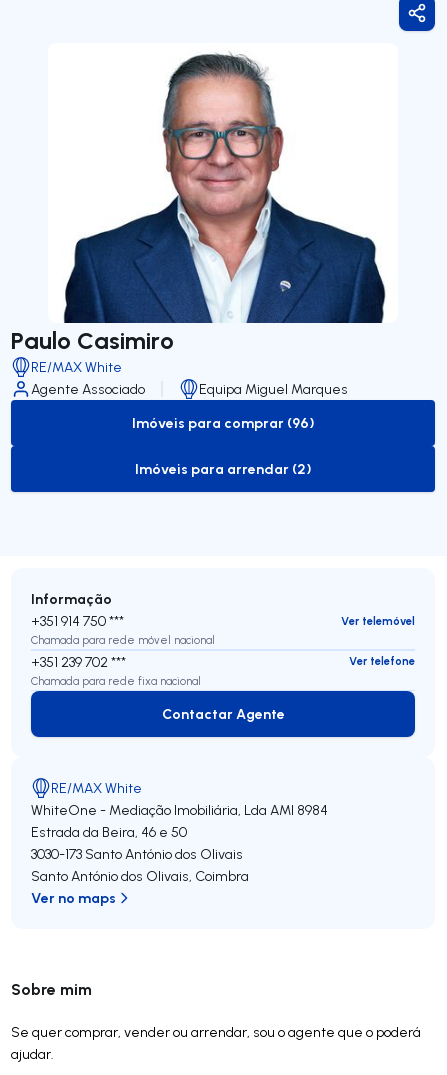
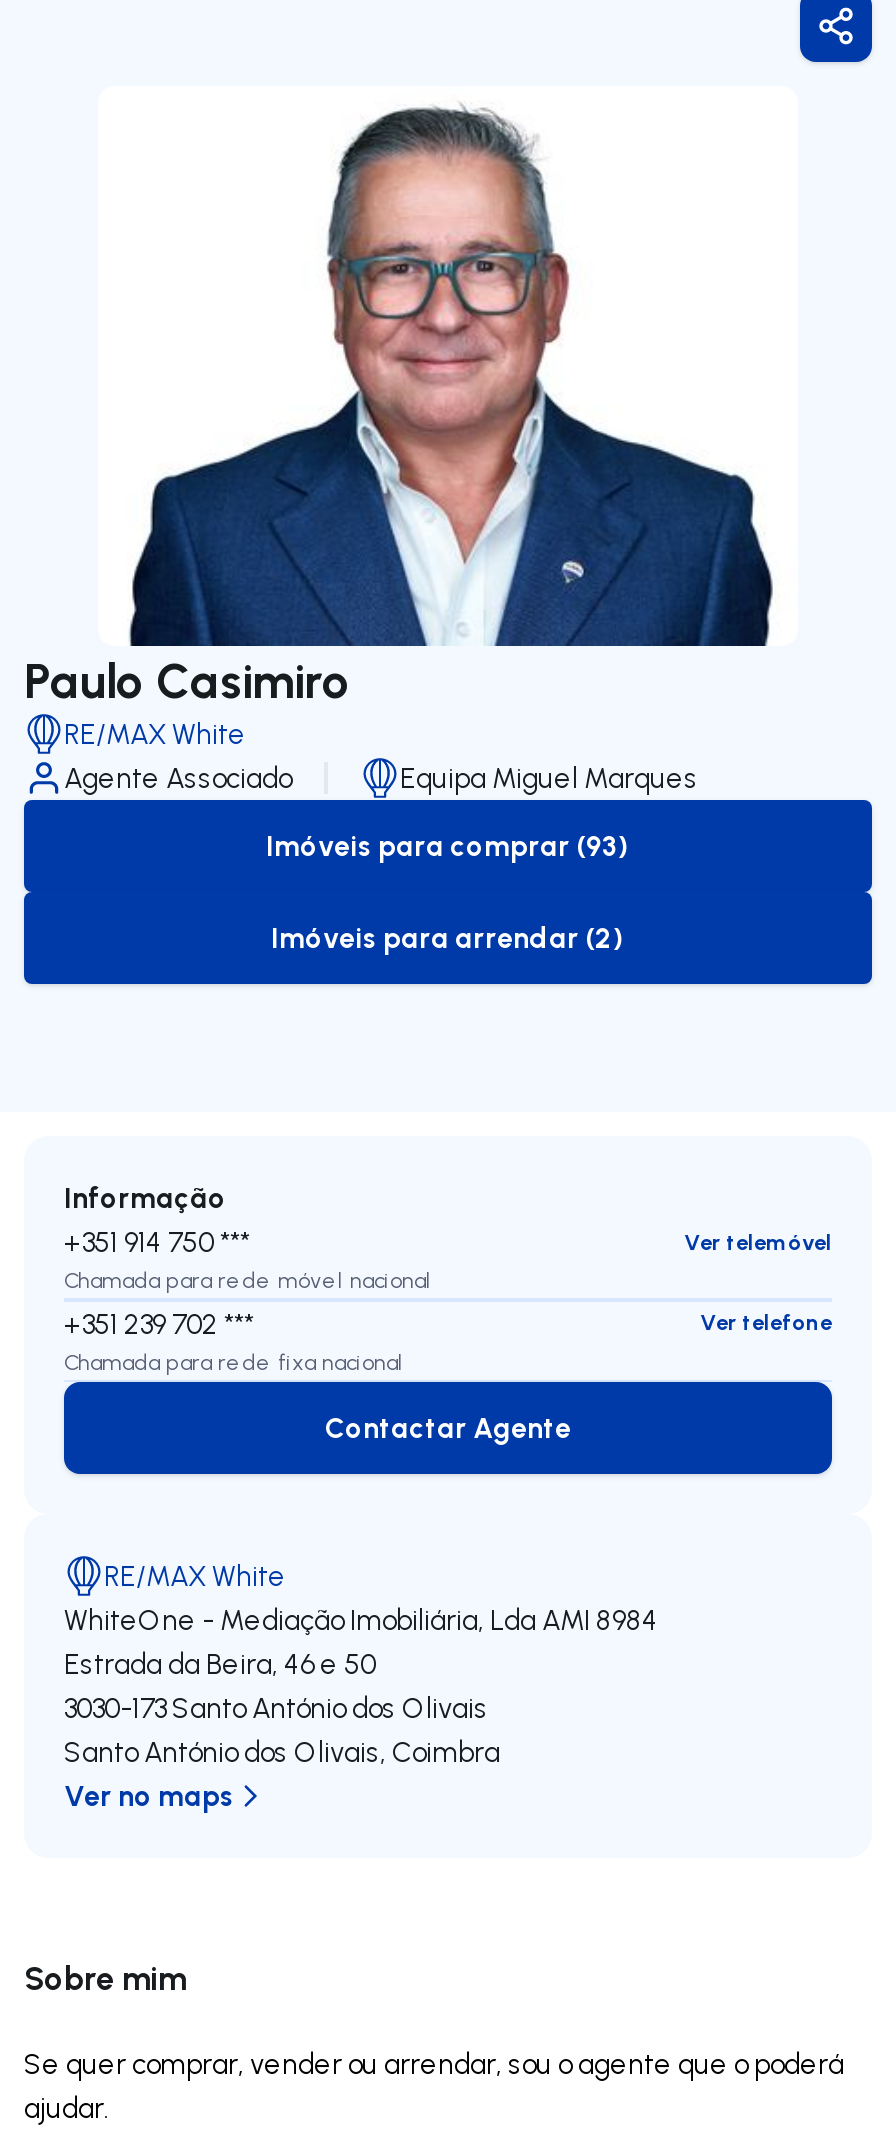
- Imóveis para comprar (96)
+ Imóveis para comprar (93)
